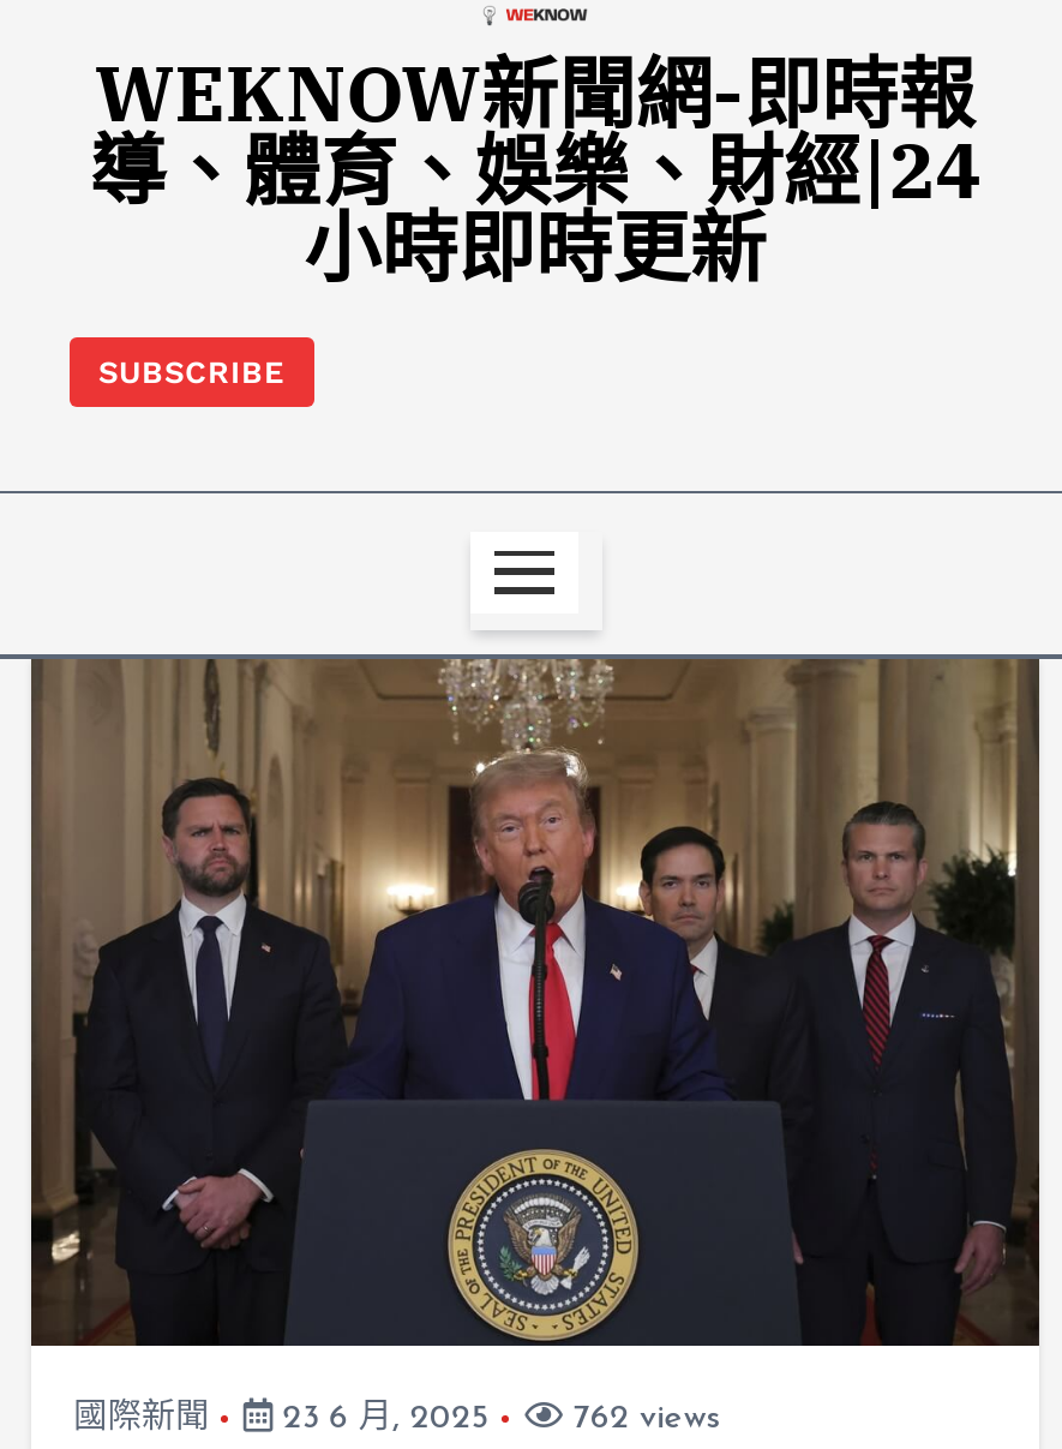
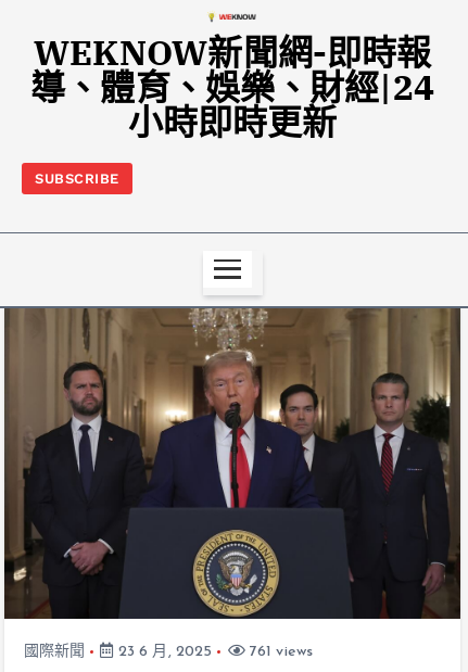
- 762 views
+ 761 views
